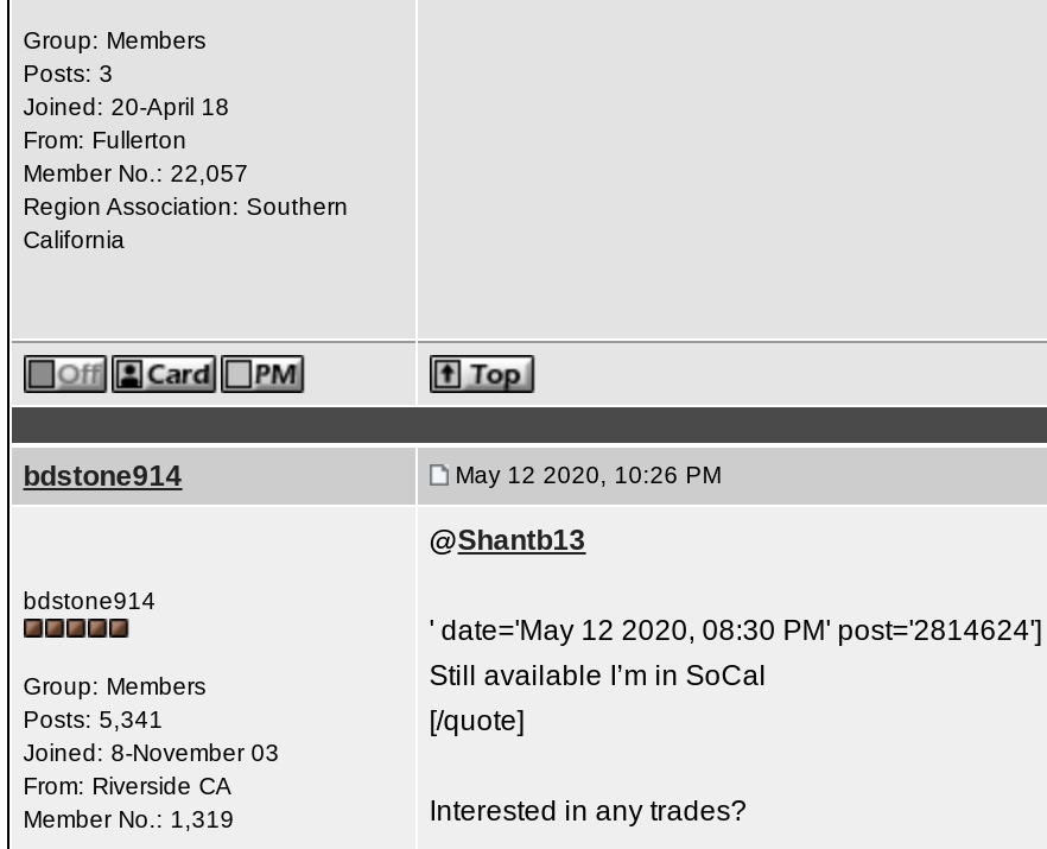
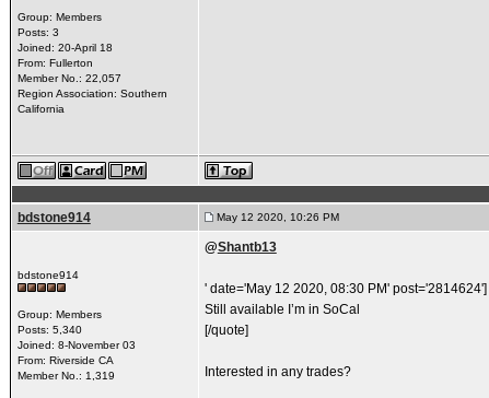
- Posts: 5,341
+ Posts: 5,340
